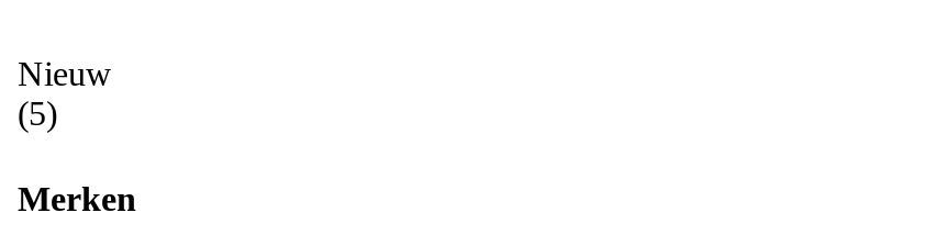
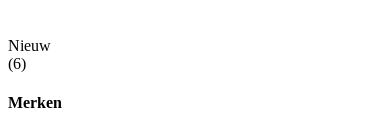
- (5)
+ (6)
